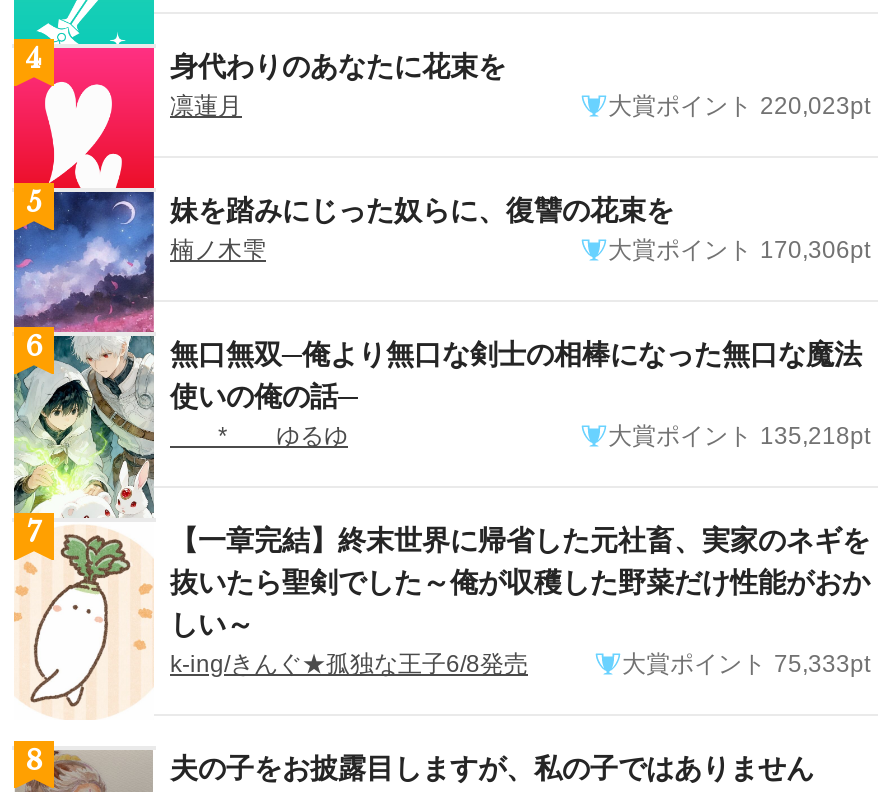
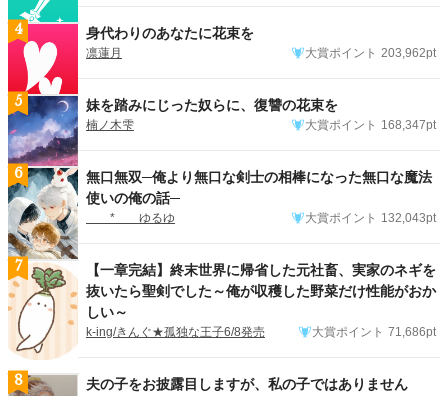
- 大賞ポイント 220,023pt
+ 大賞ポイント 203,962pt

- 大賞ポイント 170,306pt
+ 大賞ポイント 168,347pt

- [image]
+ [image]

- 大賞ポイント 135,218pt
+ 大賞ポイント 132,043pt

- 大賞ポイント 75,333pt
+ 大賞ポイント 71,686pt
